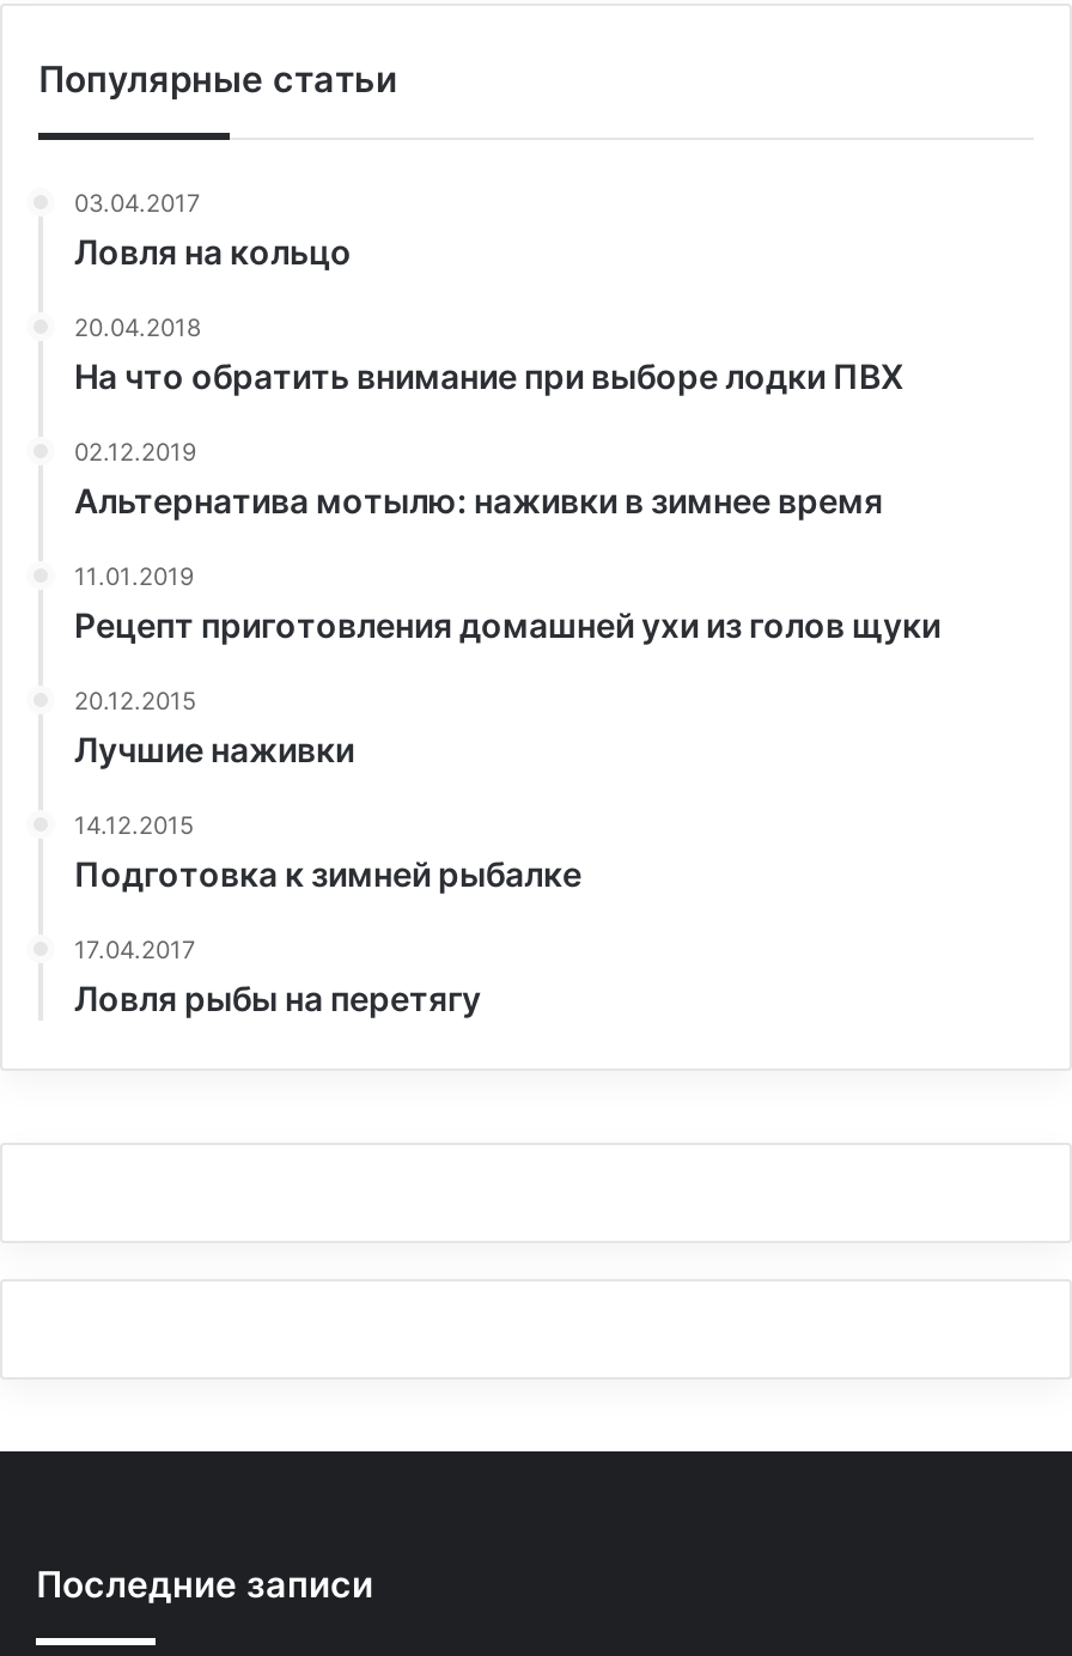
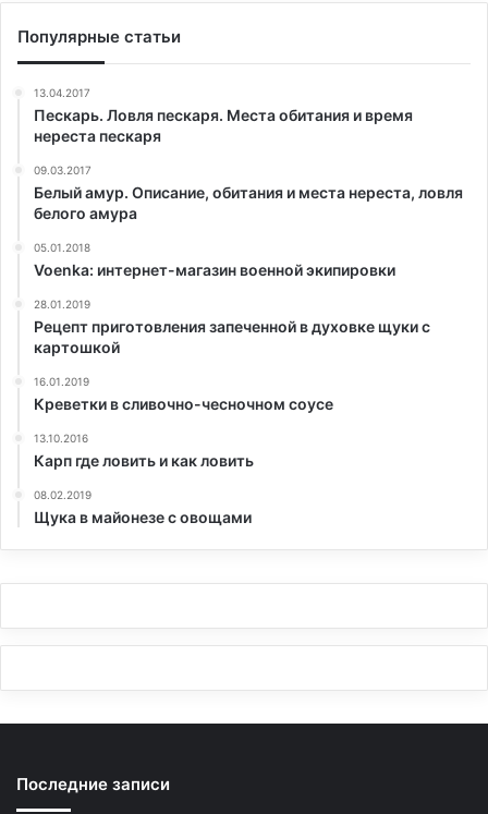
- 03.04.2017
- Ловля на кольцо
+ 13.04.2017
+ Пескарь. Ловля пескаря. Места обитания и время
+ нереста пескаря

- 20.04.2018
- На что обратить внимание при выборе лодки ПВХ
+ 09.03.2017
+ Белый амур. Описание, обитания и места нереста, ловля
+ белого амура

- 02.12.2019
- Альтернатива мотылю: наживки в зимнее время
+ 05.01.2018
+ Voenka: интернет-магазин военной экипировки

- 11.01.2019
- Рецепт приготовления домашней ухи из голов щуки
+ 28.01.2019
+ Рецепт приготовления запеченной в духовке щуки с
+ картошкой

- 20.12.2015
- Лучшие наживки
+ 16.01.2019
+ Креветки в сливочно-чесночном соусе

- 14.12.2015
- Подготовка к зимней рыбалке
+ 13.10.2016
+ Карп где ловить и как ловить

- 17.04.2017
- Ловля рыбы на перетягу
+ 08.02.2019
+ Щука в майонезе с овощами
